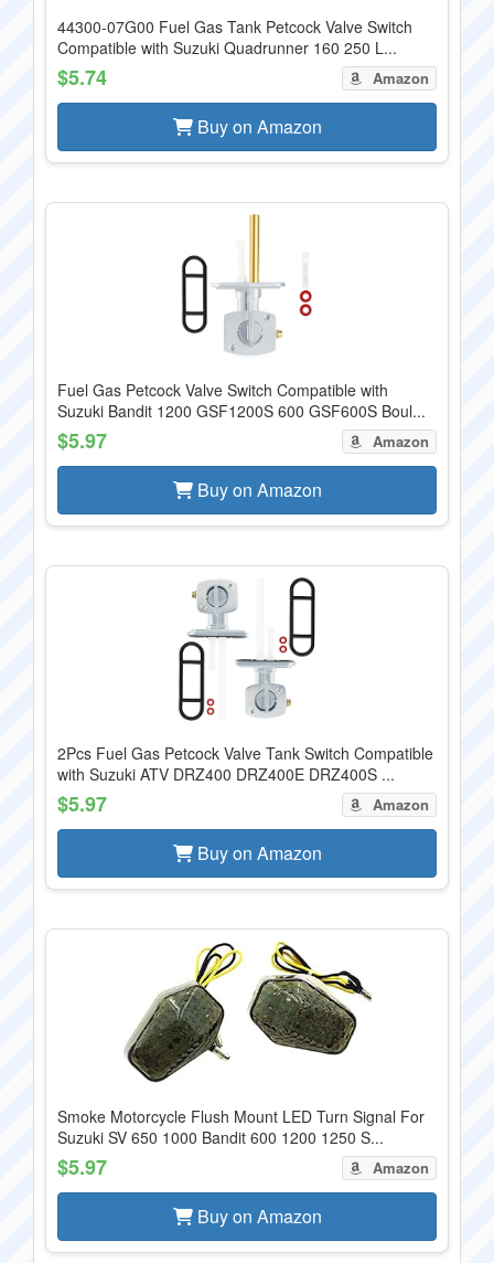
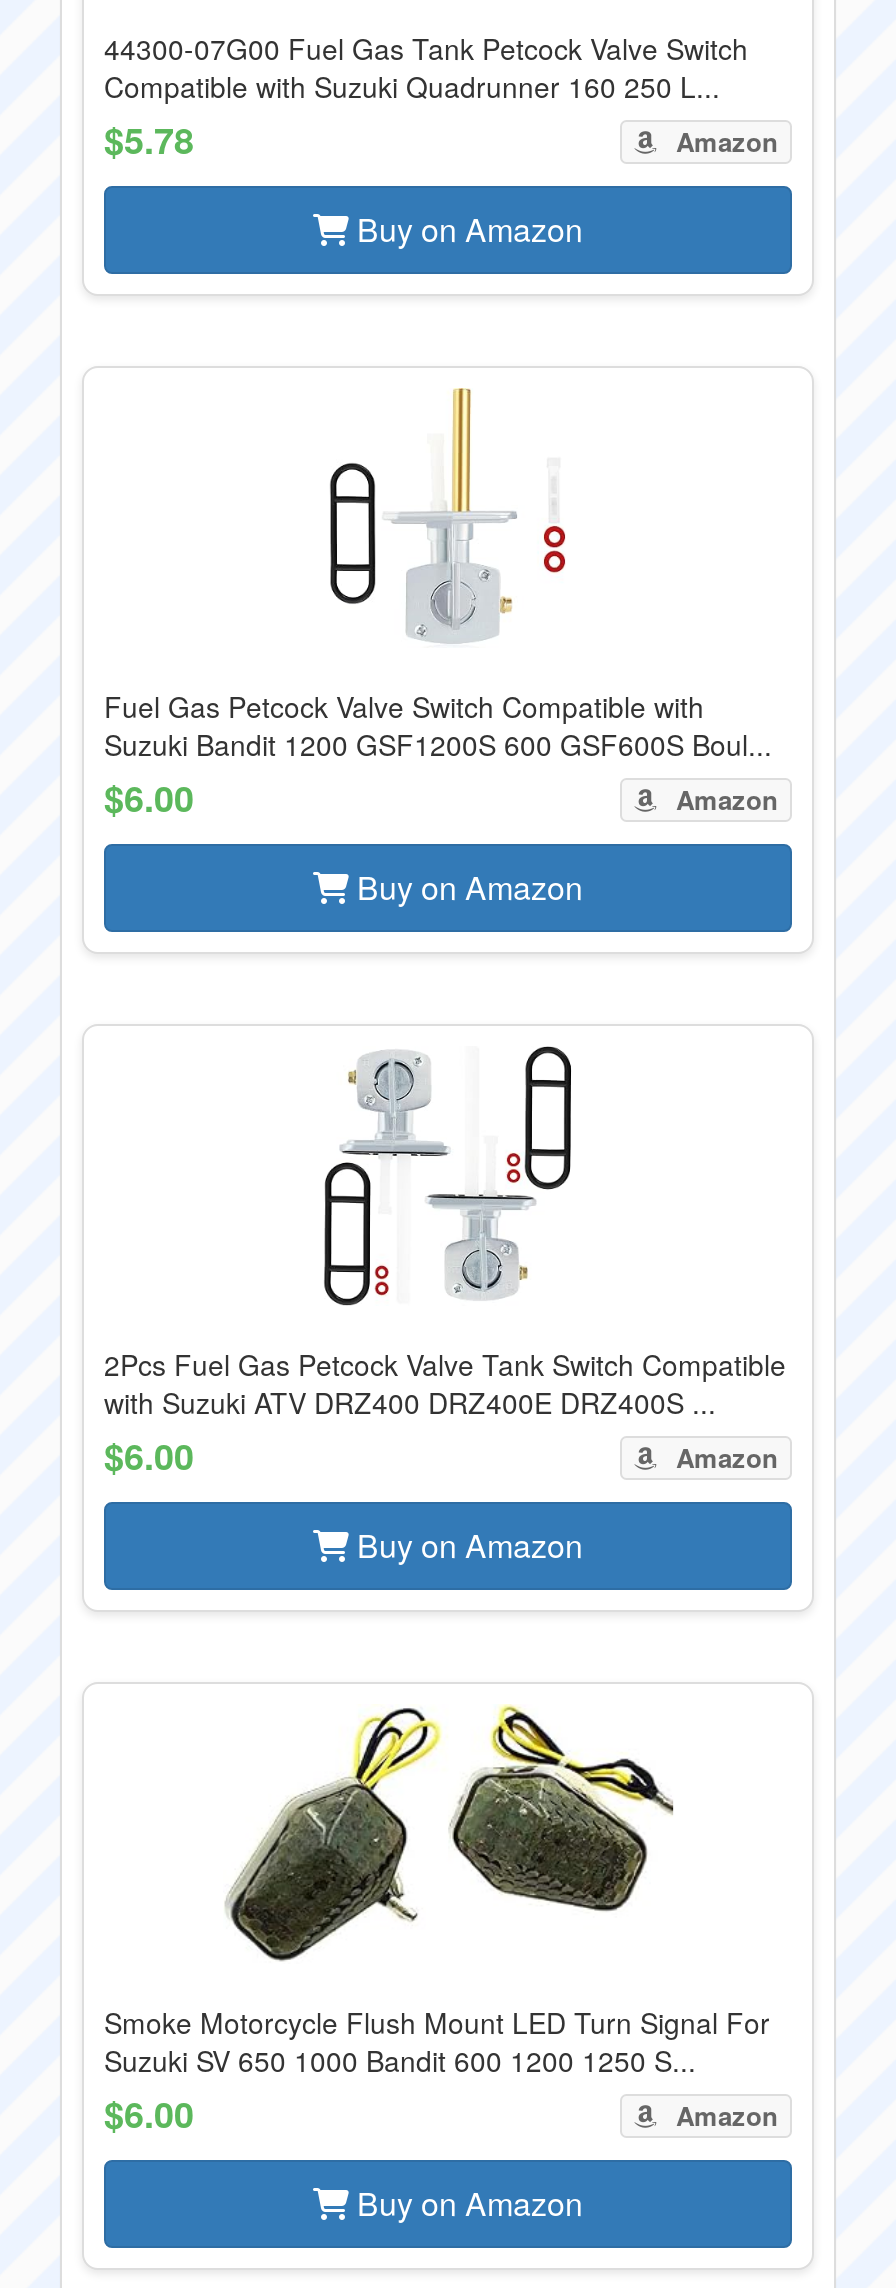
- $5.74
+ $5.78

- $5.97
+ $6.00

- $5.97
+ $6.00

- $5.97
+ $6.00
